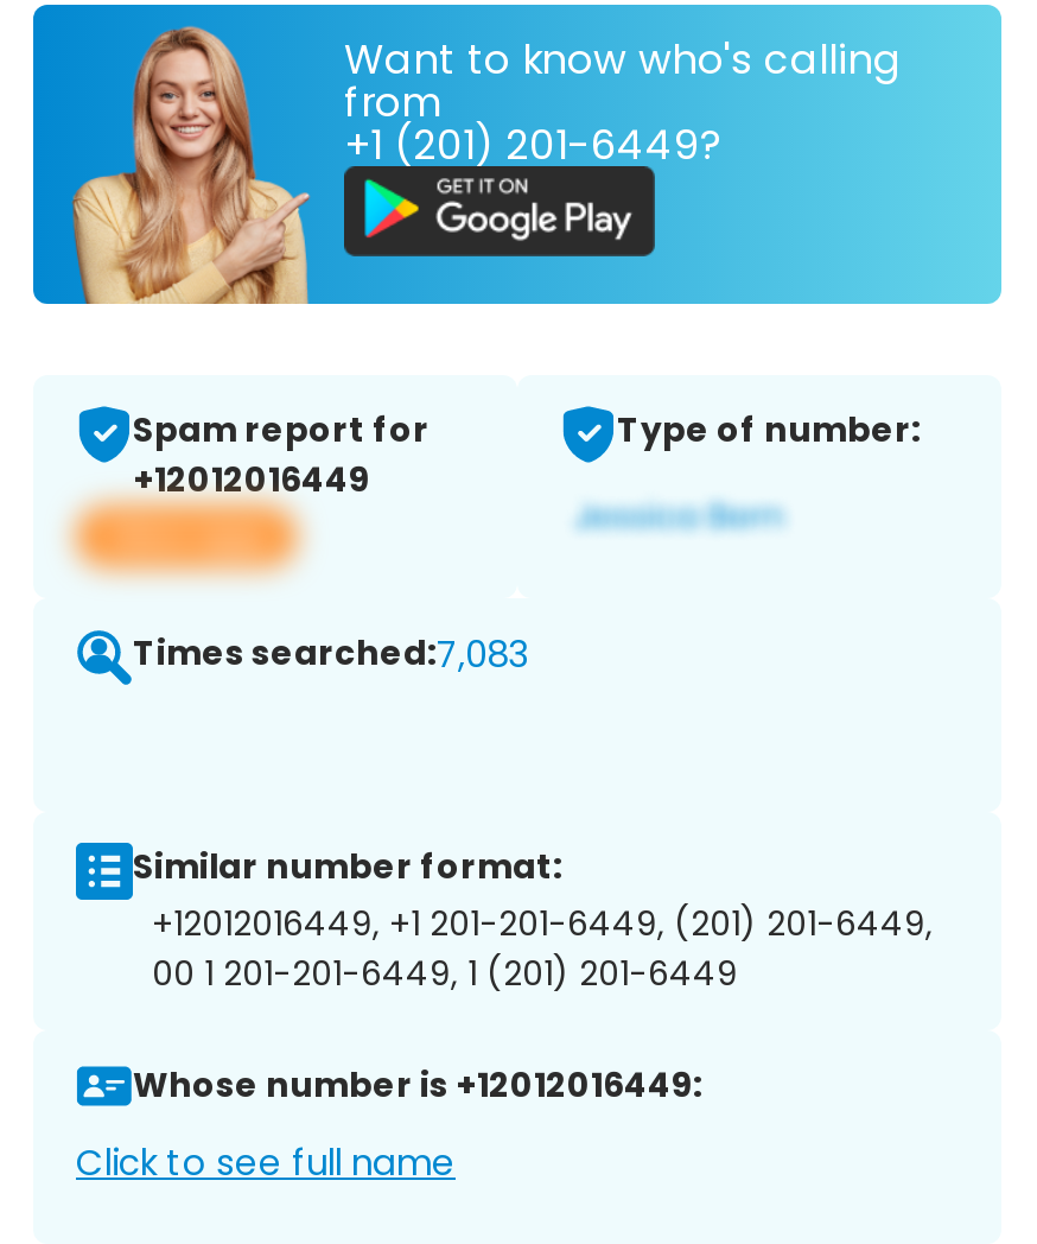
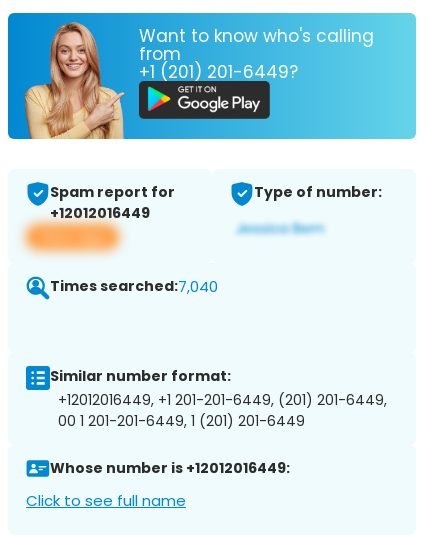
- Times searched:7,083
+ Times searched:7,040
